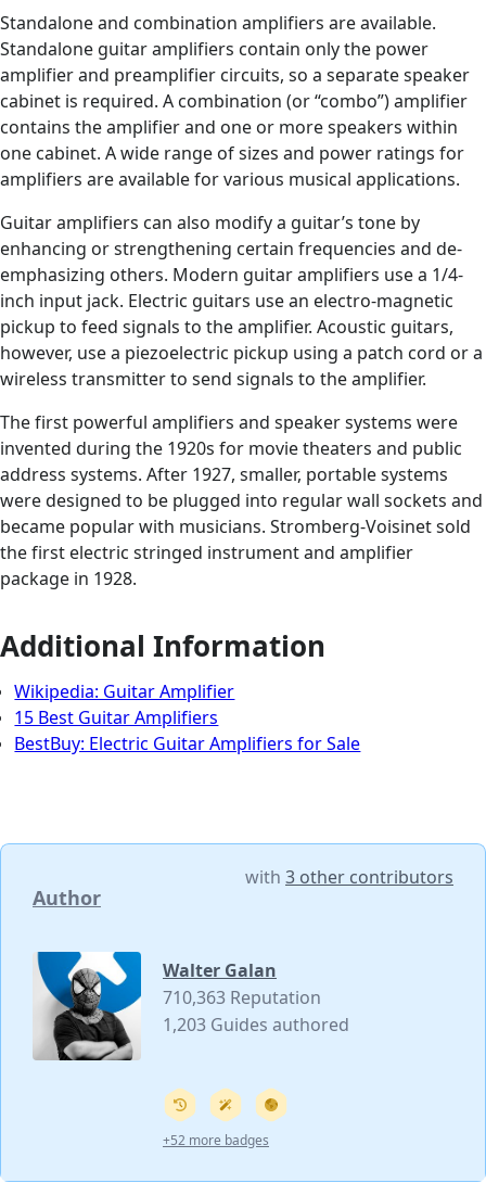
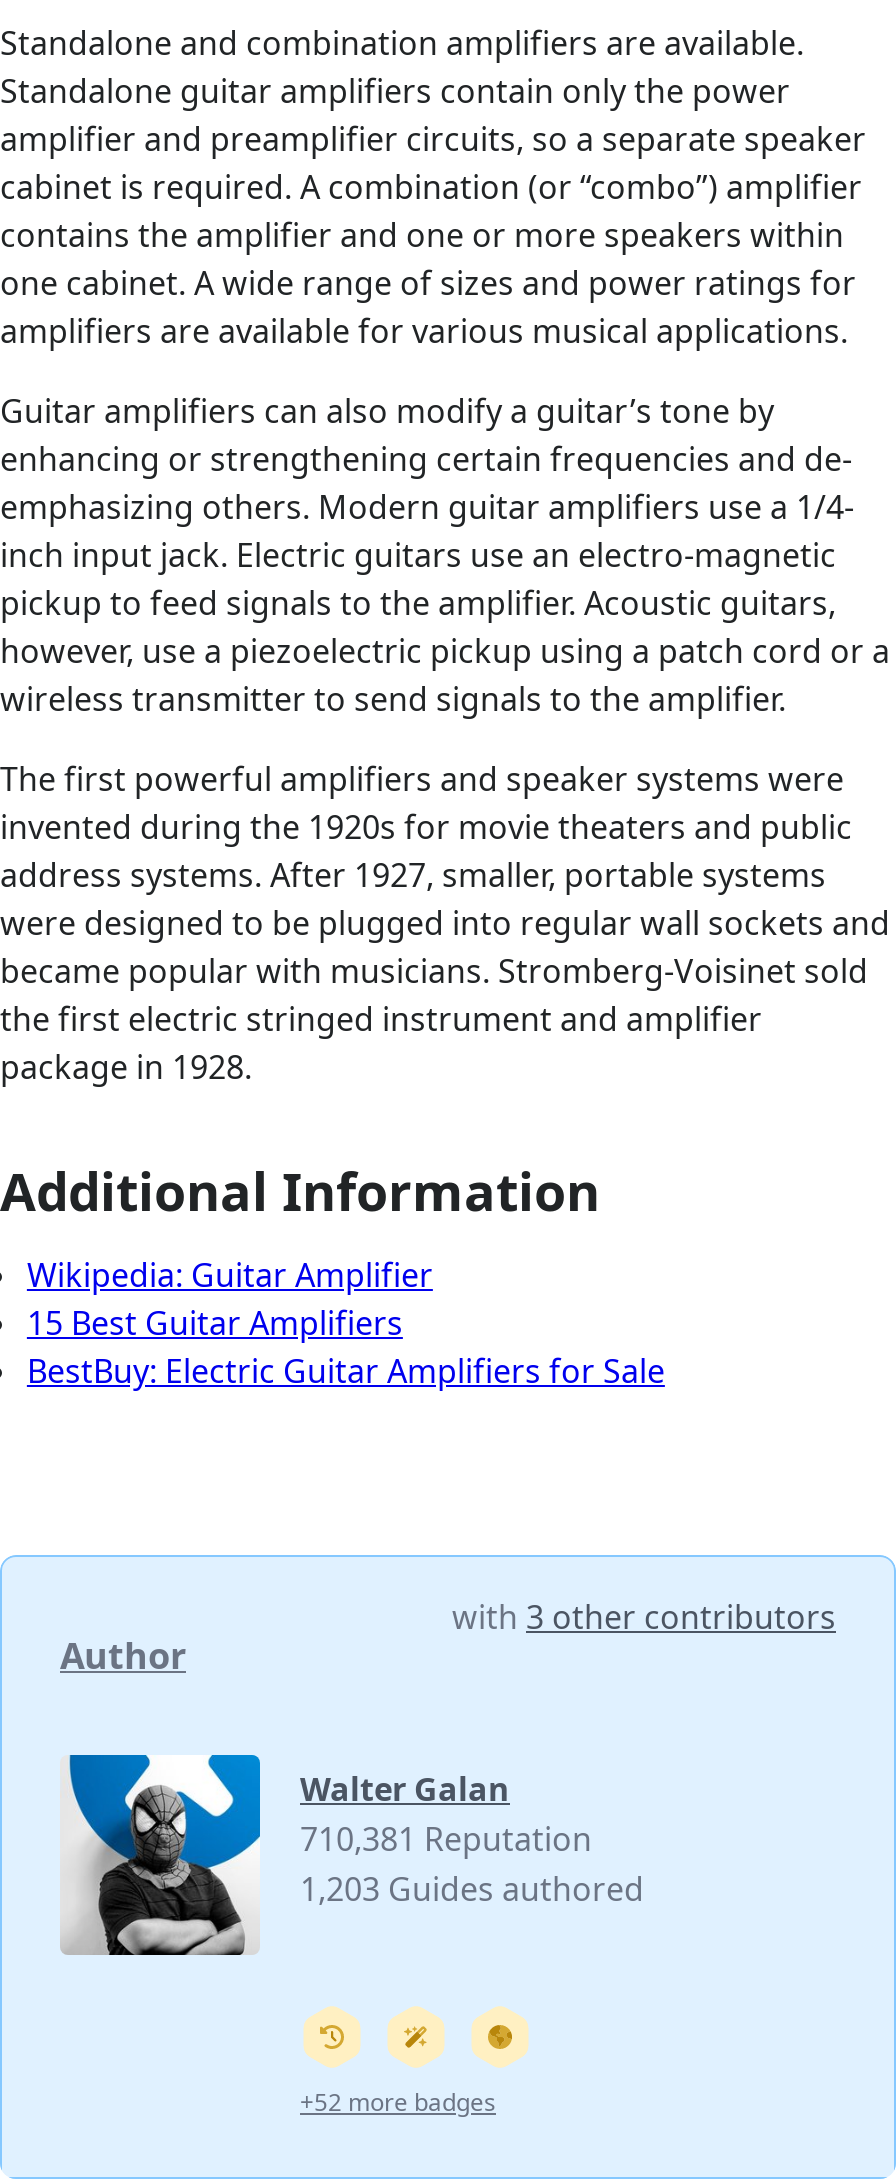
- 710,363 Reputation
+ 710,381 Reputation
